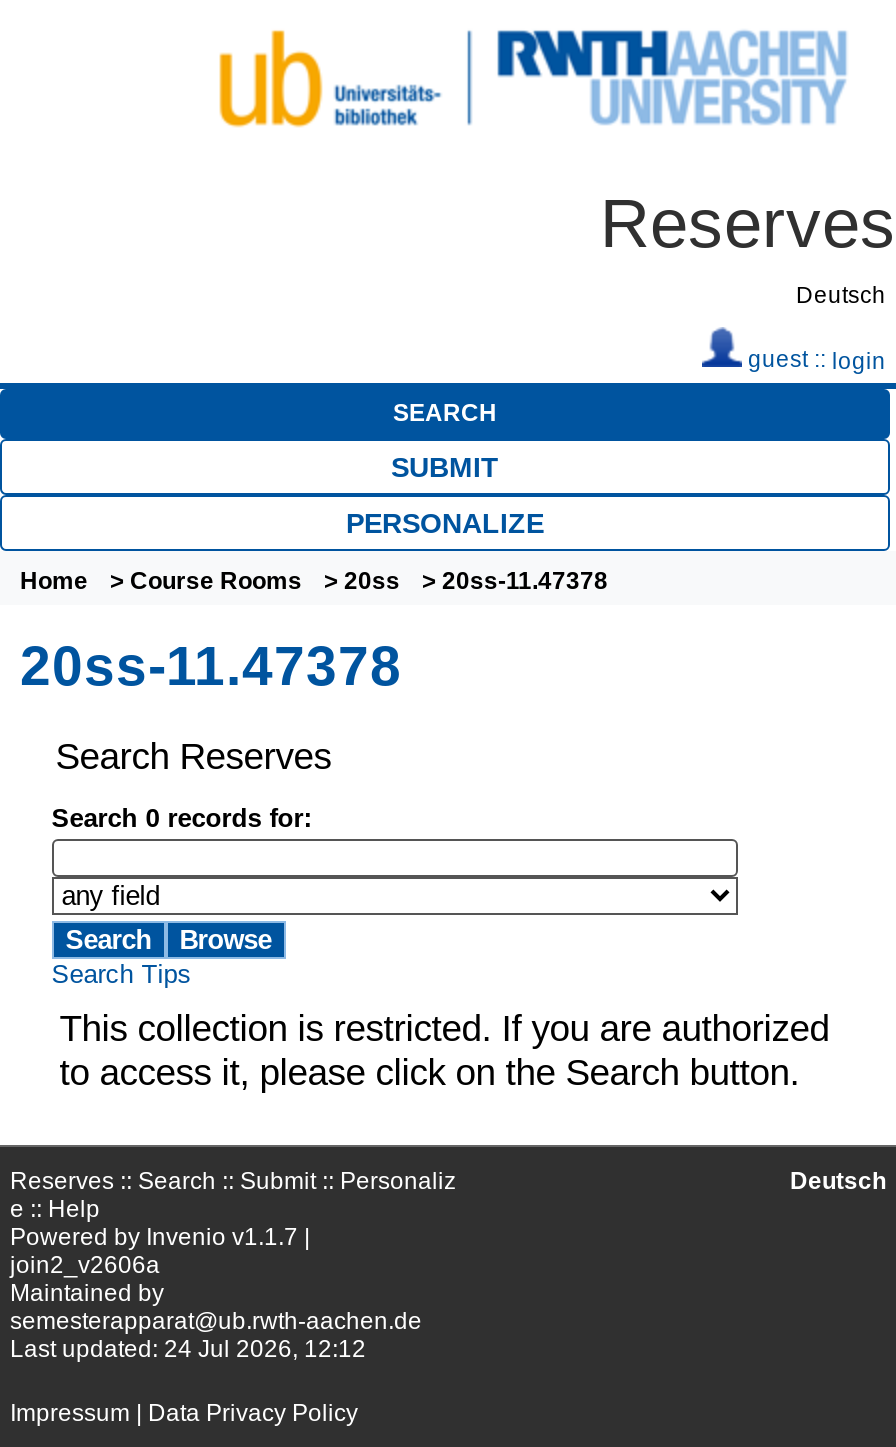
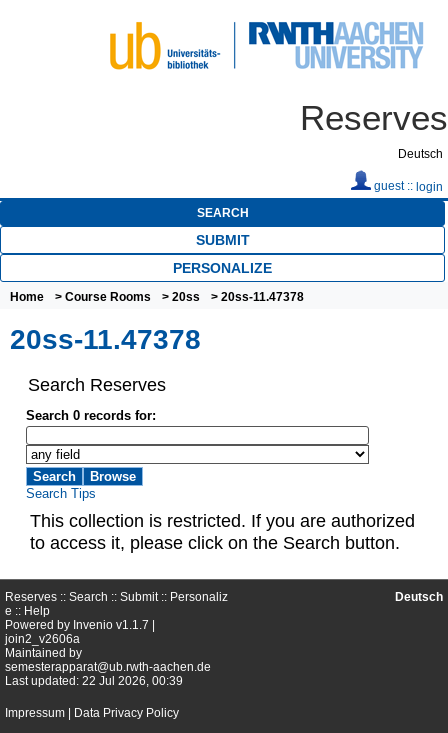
- Last updated: 24 Jul 2026, 12:12
+ Last updated: 22 Jul 2026, 00:39
